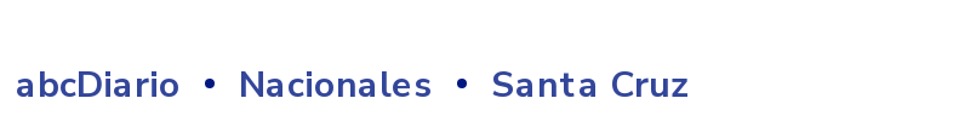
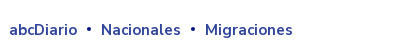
- Santa Cruz
+ Migraciones
